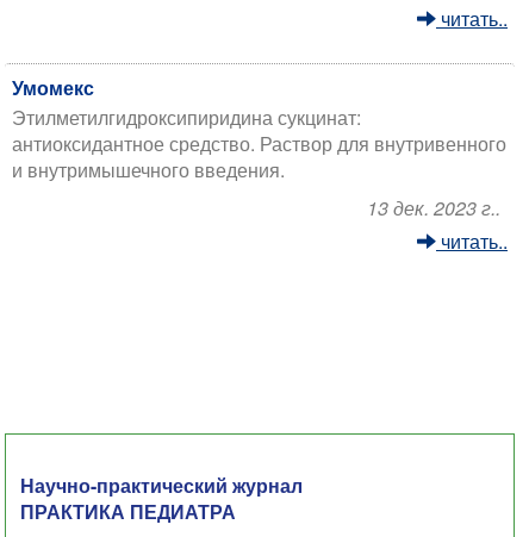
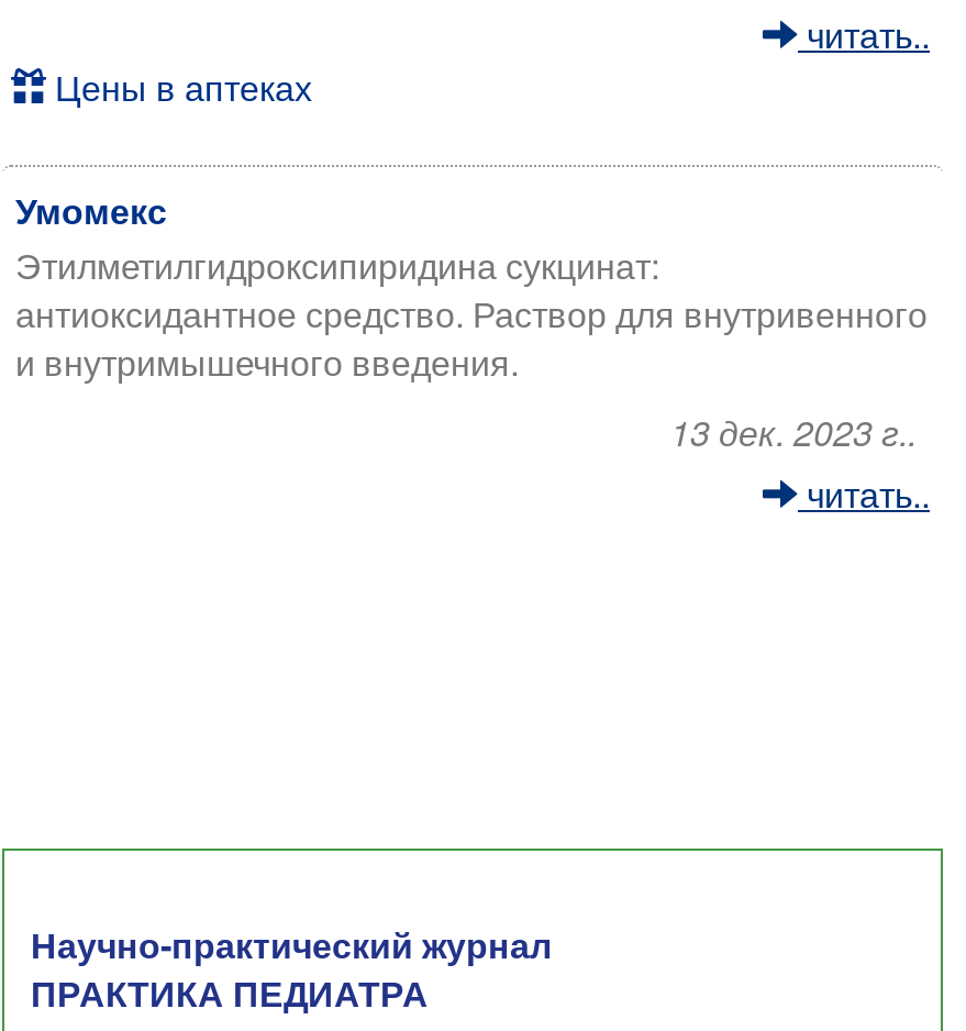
+ Цены в аптеках
